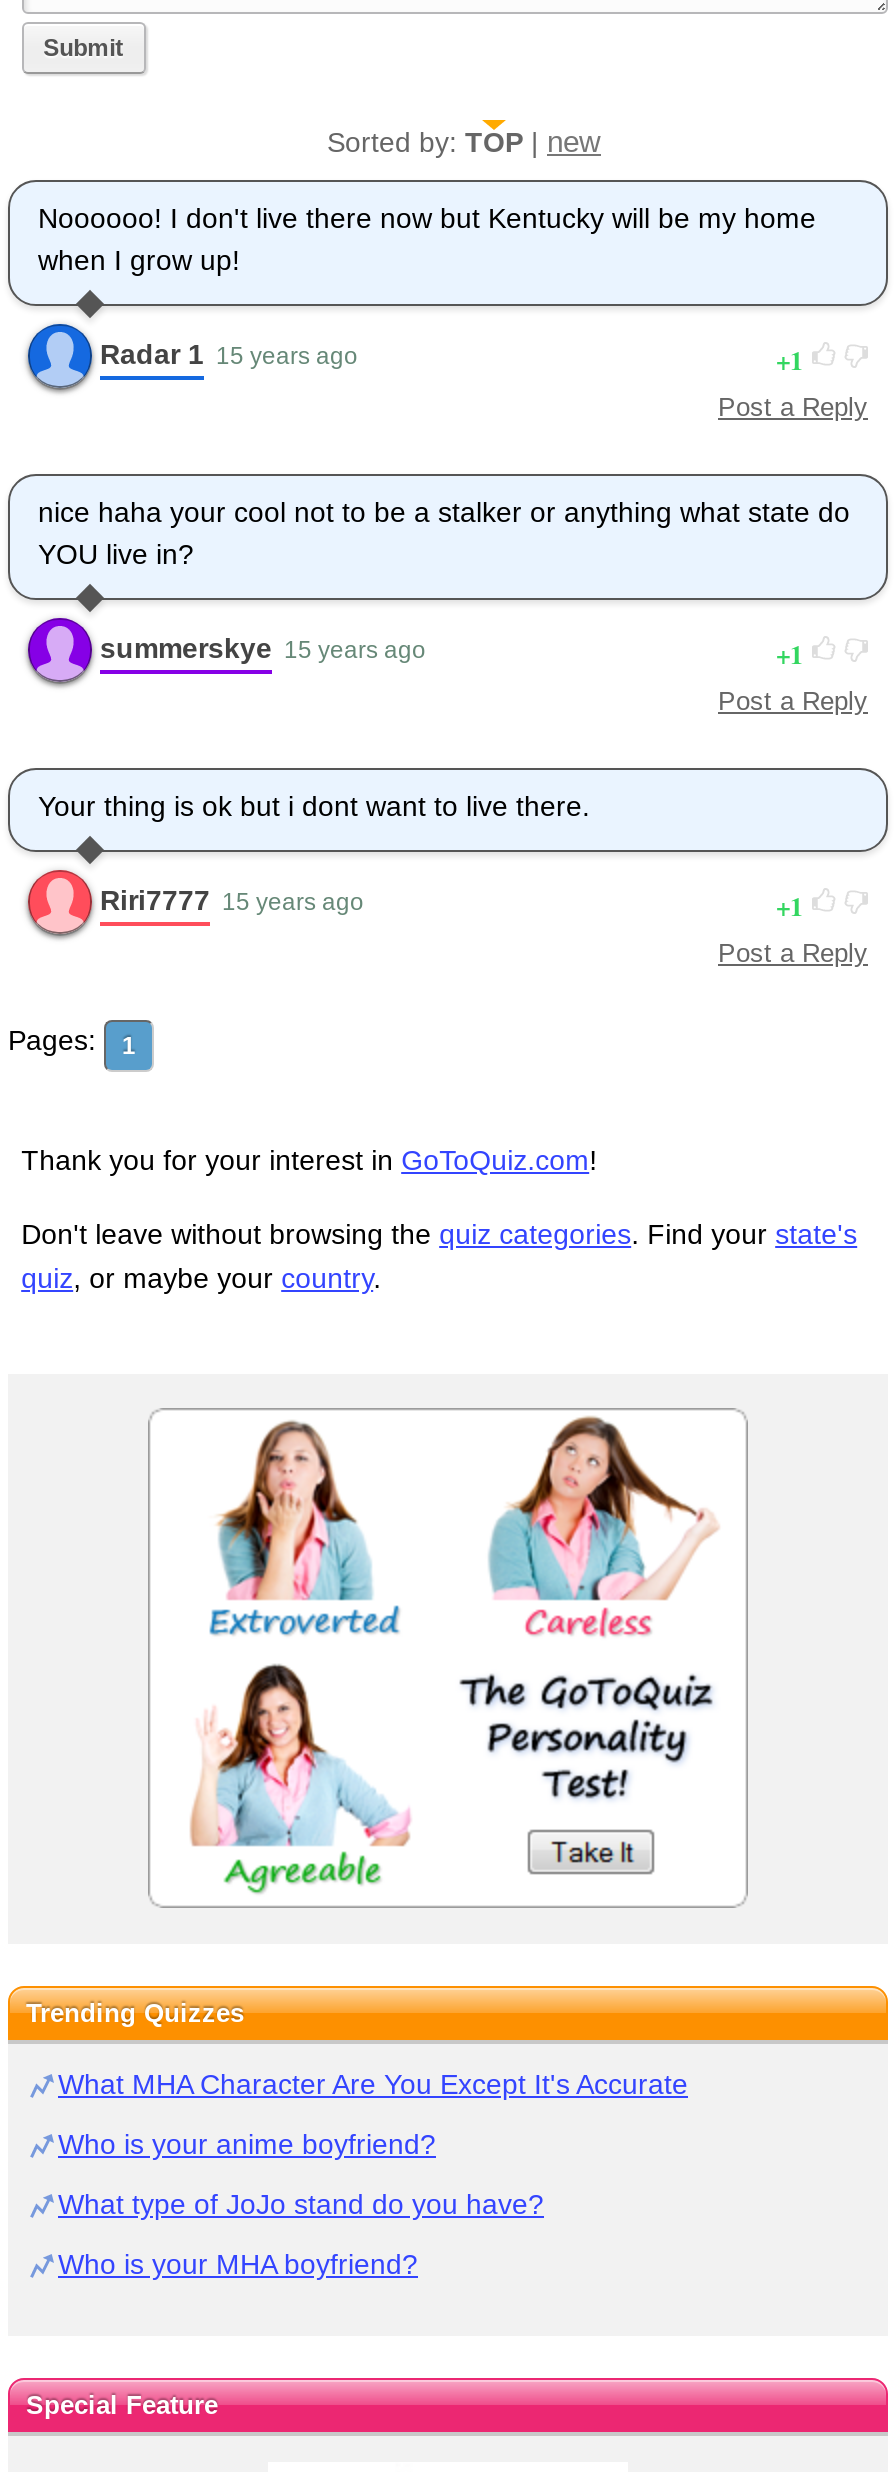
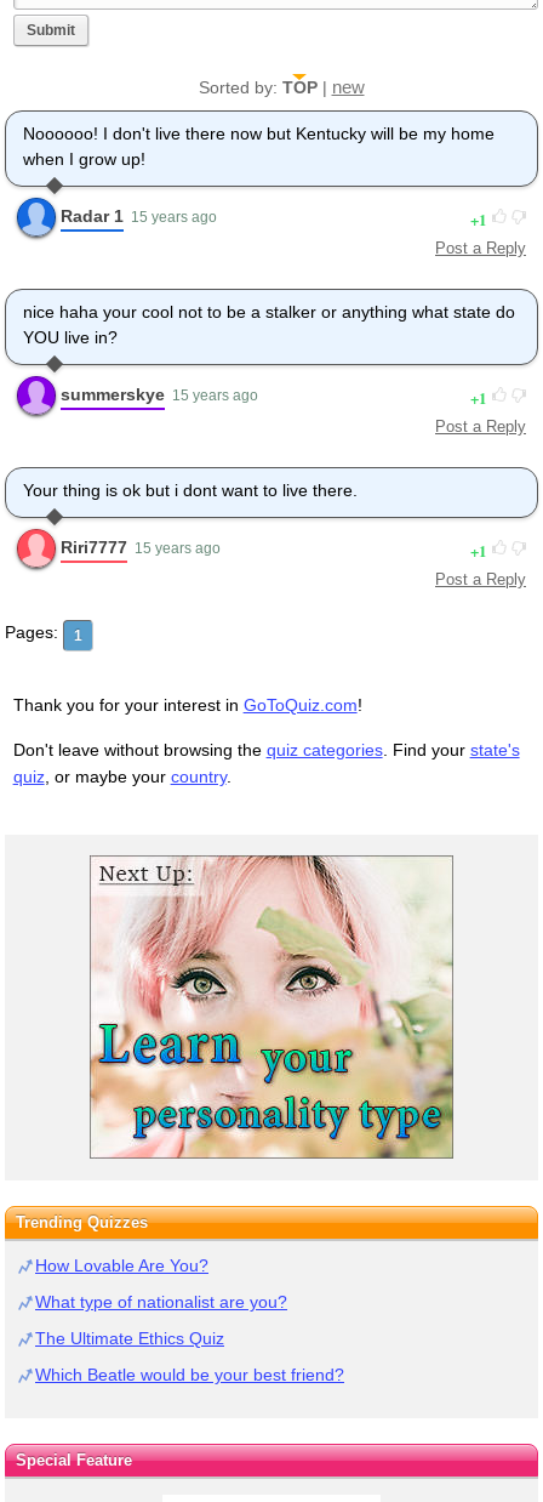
- [image]
+ [image]

- What MHA Character Are You Except It's Accurate
+ How Lovable Are You?

- Who is your anime boyfriend?
+ What type of nationalist are you?

- What type of JoJo stand do you have?
+ The Ultimate Ethics Quiz

- Who is your MHA boyfriend?
+ Which Beatle would be your best friend?
